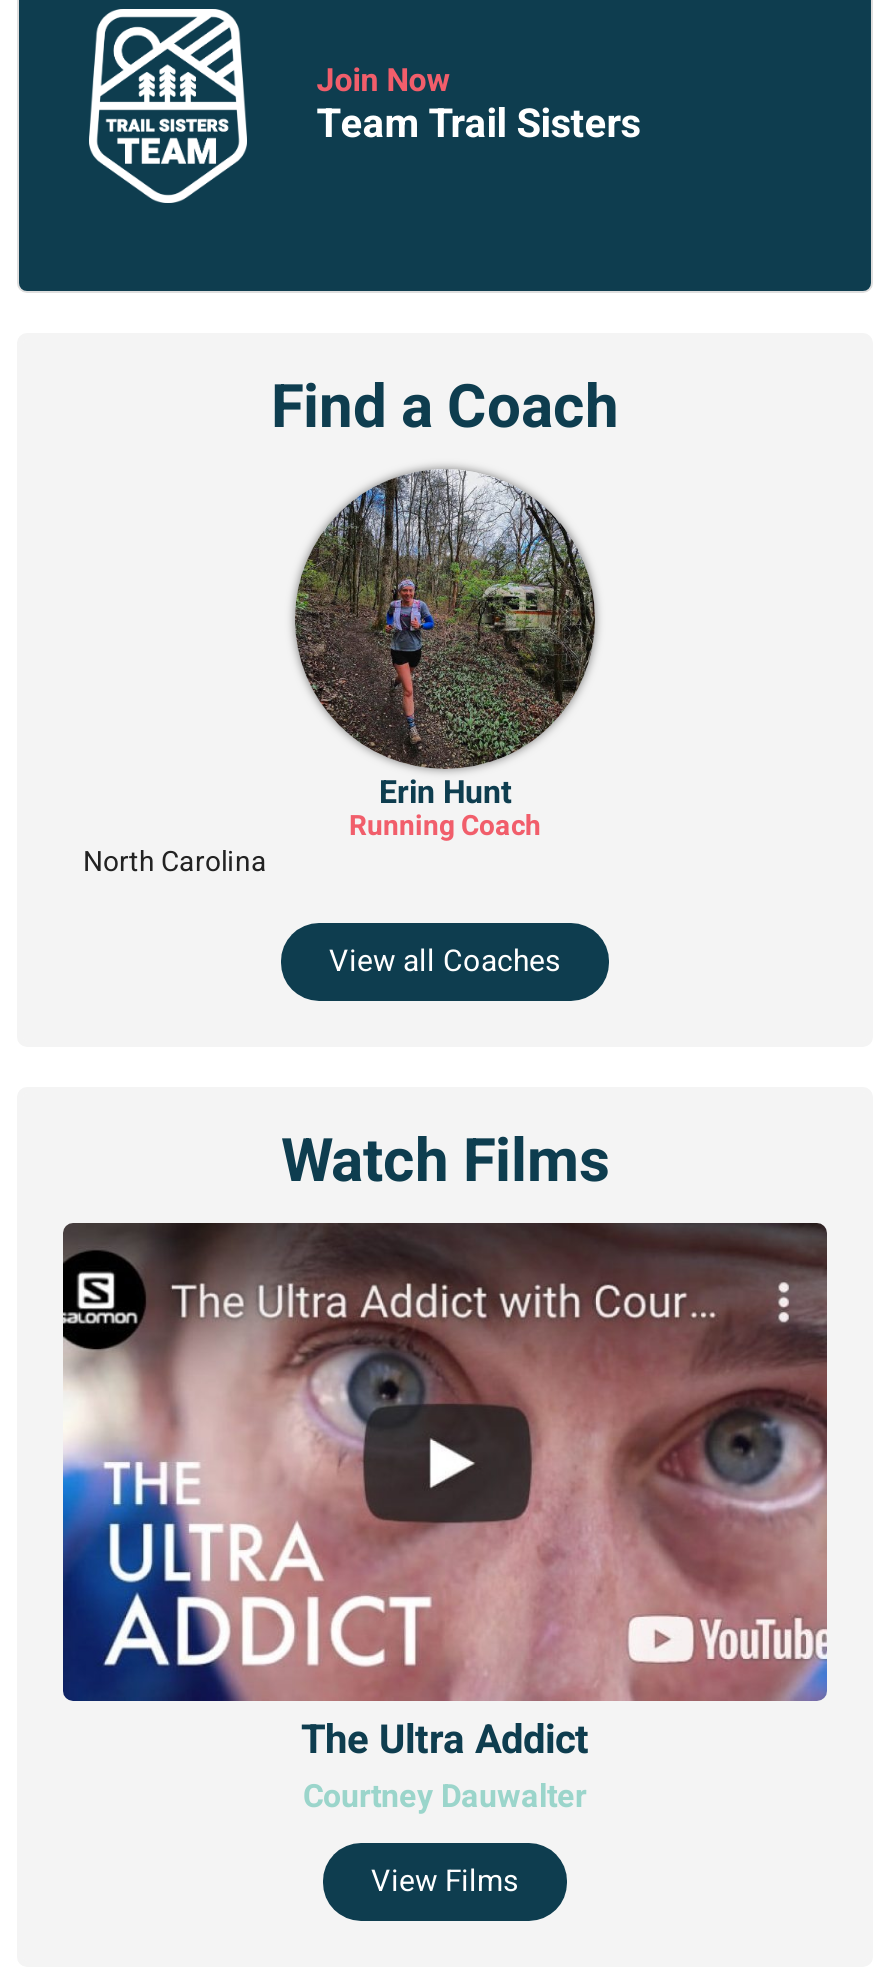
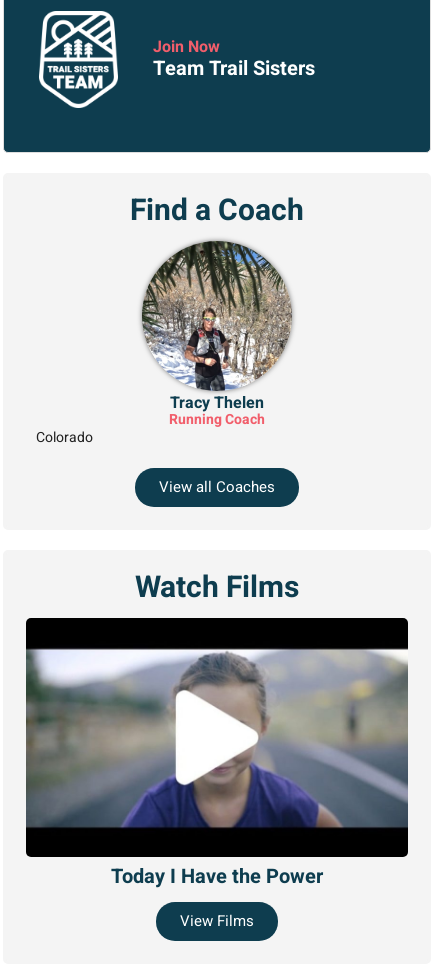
- [image]
- Erin Hunt
+ [image]
+ Tracy Thelen

- North Carolina
+ Colorado

- [image]
- The Ultra Addict
- Courtney Dauwalter
+ [image]
+ Today I Have the Power
